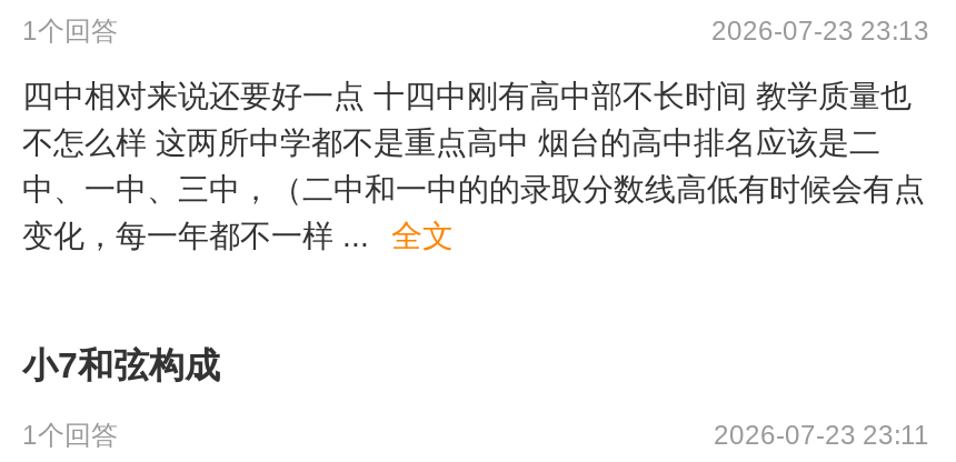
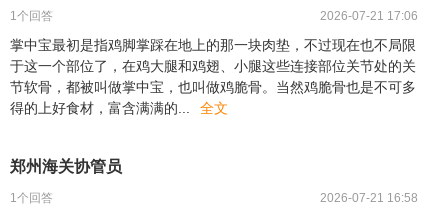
- 2026-07-23 23:13
+ 2026-07-21 17:06

- 四中相对来说还要好一点 十四中刚有高中部不长时间 教学质量也
- 不怎么样 这两所中学都不是重点高中 烟台的高中排名应该是二
- 中、一中、三中，（二中和一中的的录取分数线高低有时候会有点
- 变化，每一年都不一样...
+ 掌中宝最初是指鸡脚掌踩在地上的那一块肉垫，不过现在也不局限
+ 于这一个部位了，在鸡大腿和鸡翅、小腿这些连接部位关节处的关
+ 节软骨，都被叫做掌中宝，也叫做鸡脆骨。当然鸡脆骨也是不可多
+ 得的上好食材，富含满满的...

- 小7和弦构成
+ 郑州海关协管员

- 2026-07-23 23:11
+ 2026-07-21 16:58
